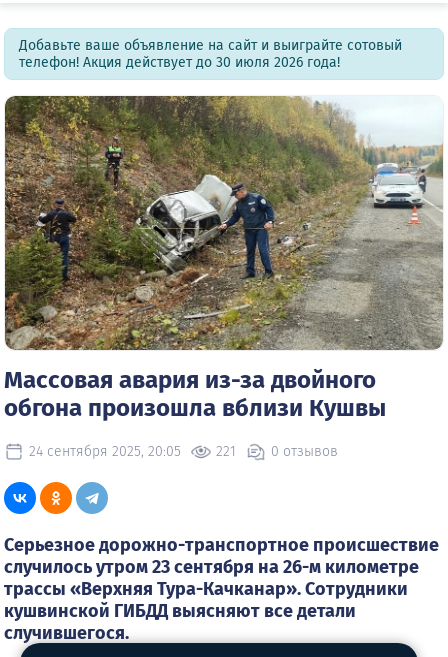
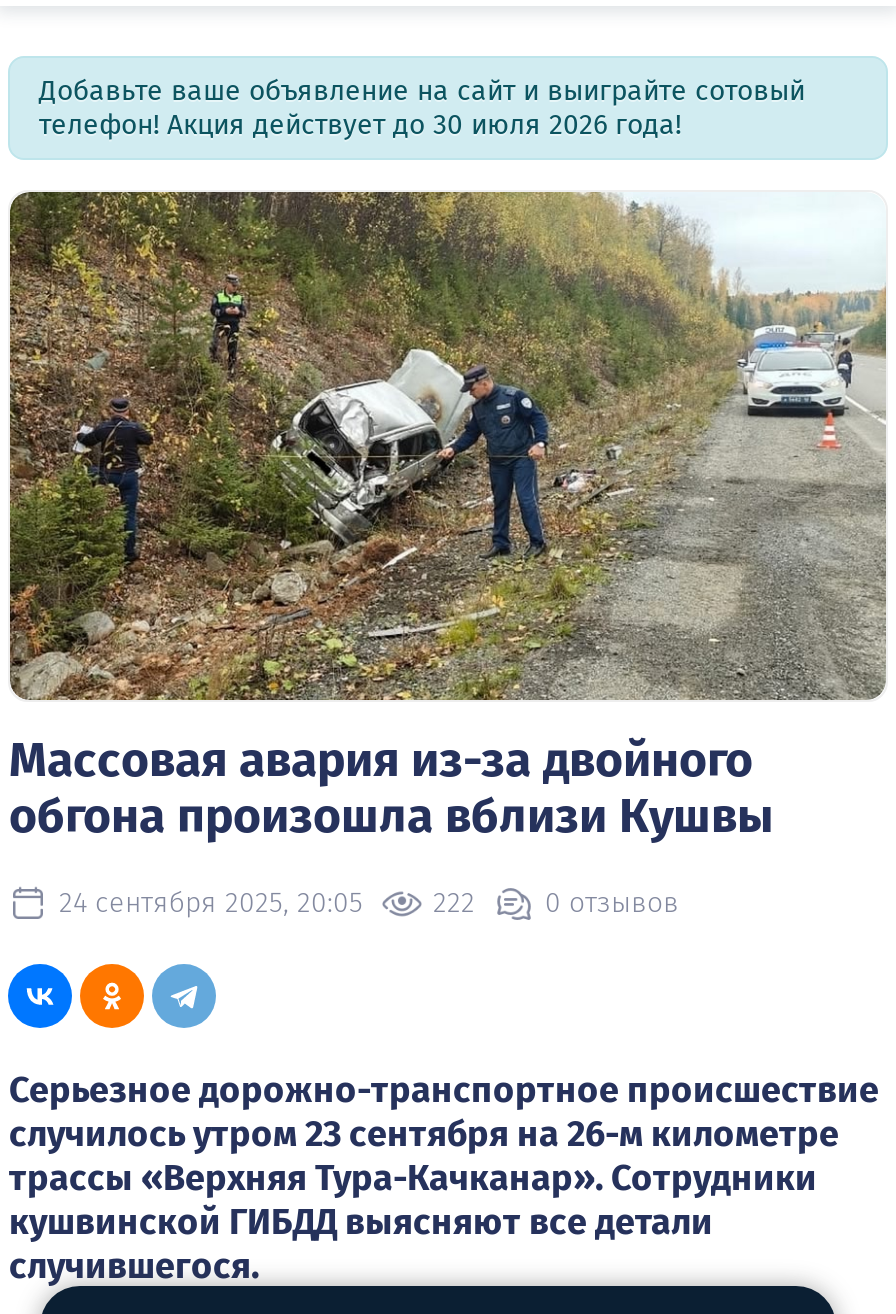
- 221
+ 222
